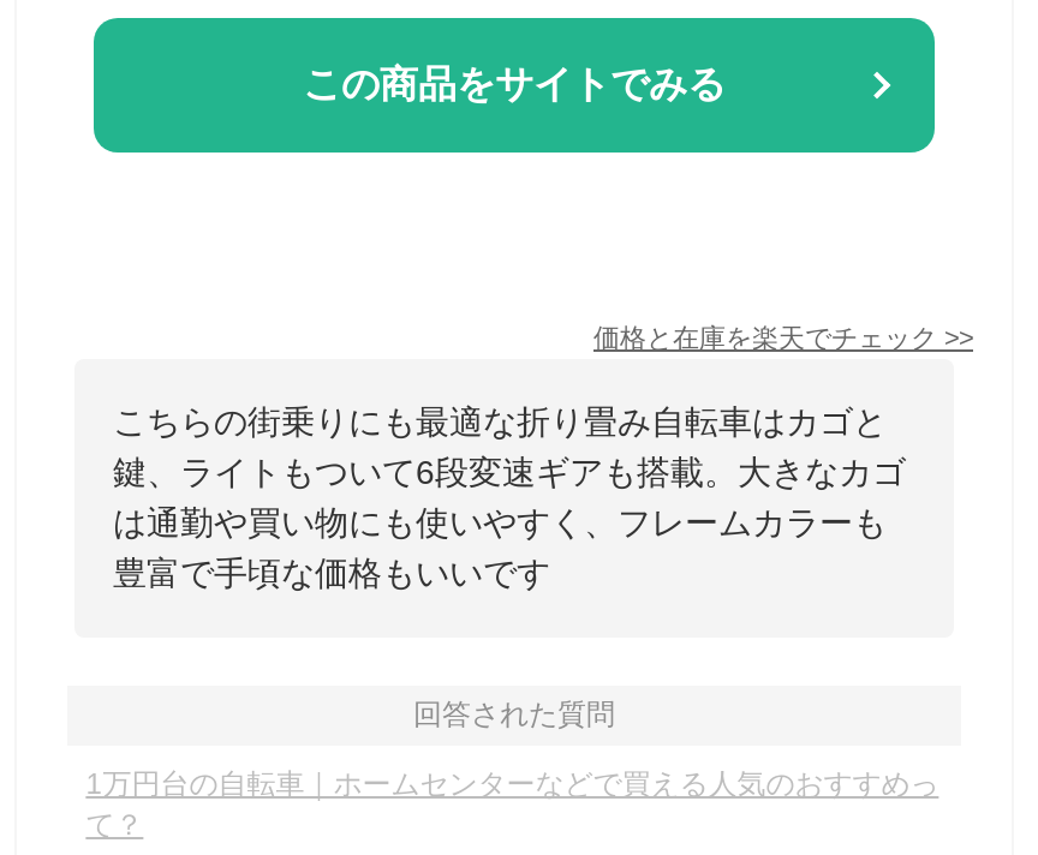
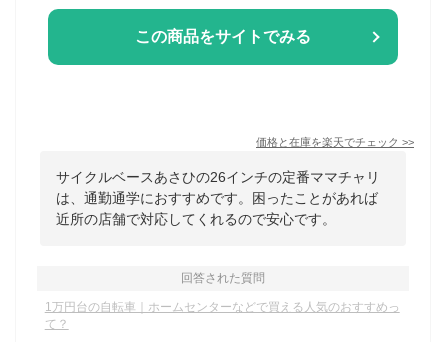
- こちらの街乗りにも最適な折り畳み自転車はカゴと
- 鍵、ライトもついて6段変速ギアも搭載。大きなカゴ
- は通勤や買い物にも使いやすく、フレームカラーも
- 豊富で手頃な価格もいいです
+ サイクルベースあさひの26インチの定番ママチャリ
+ は、通勤通学におすすめです。困ったことがあれば
+ 近所の店舗で対応してくれるので安心です。
